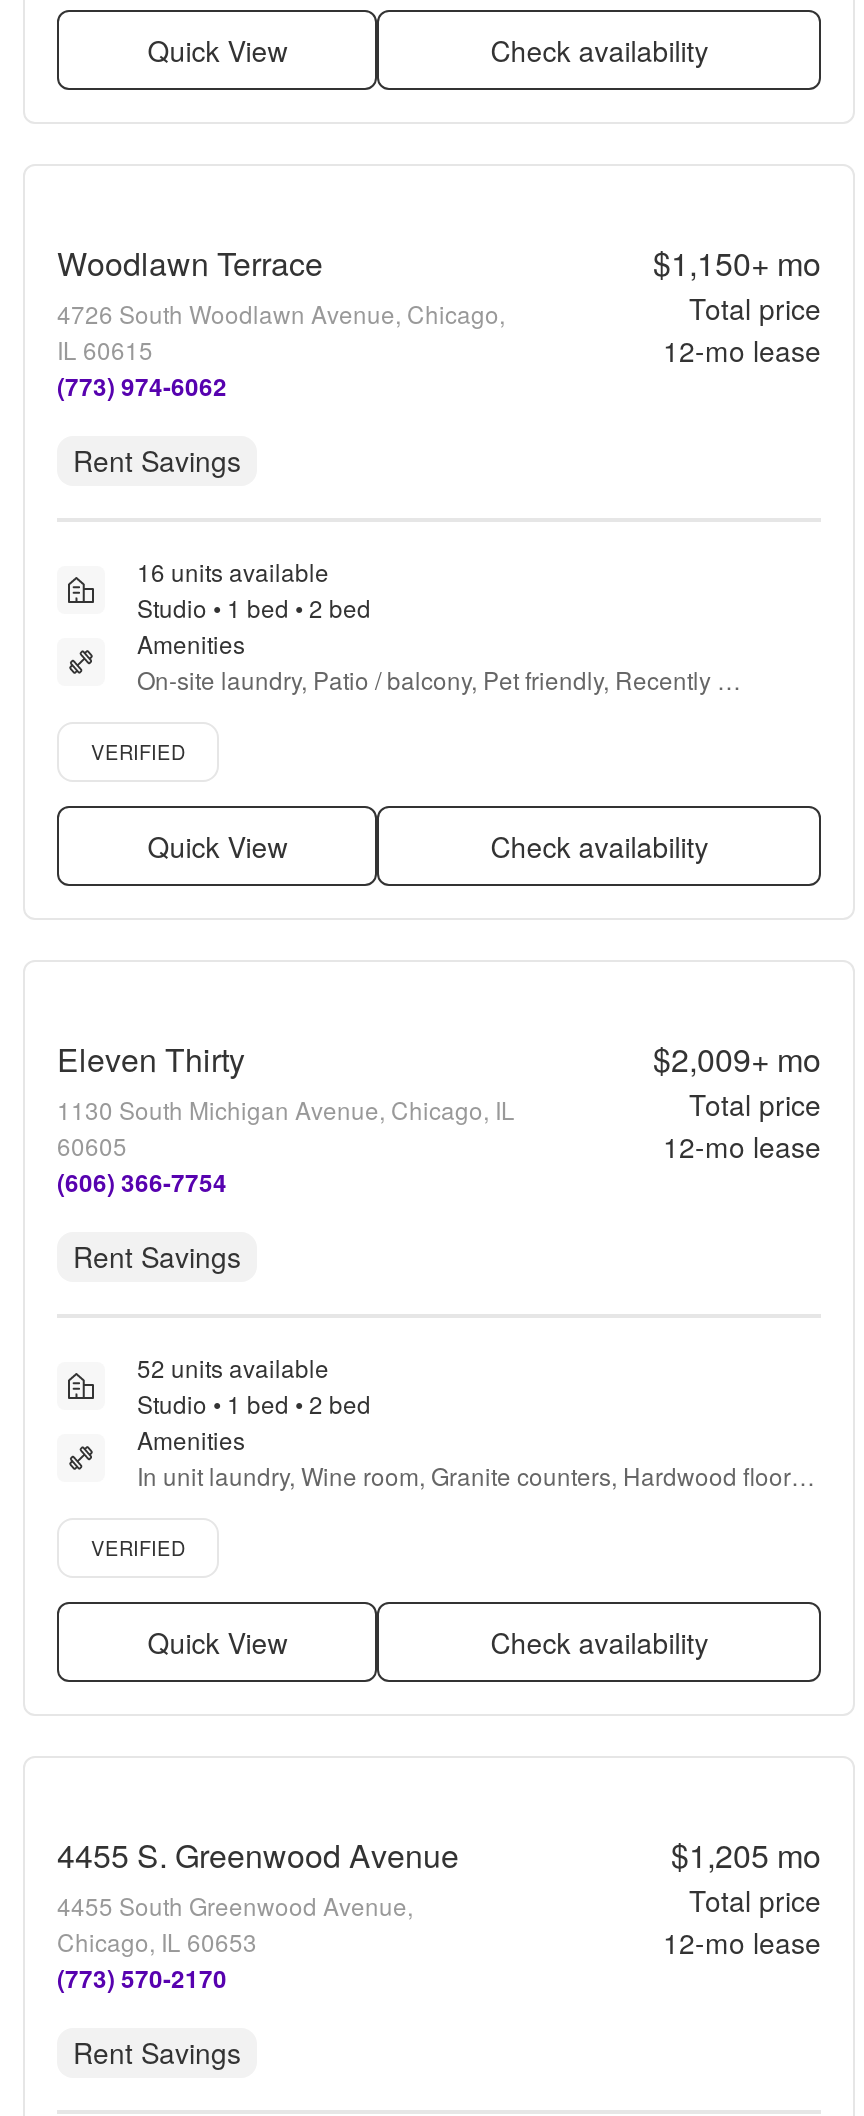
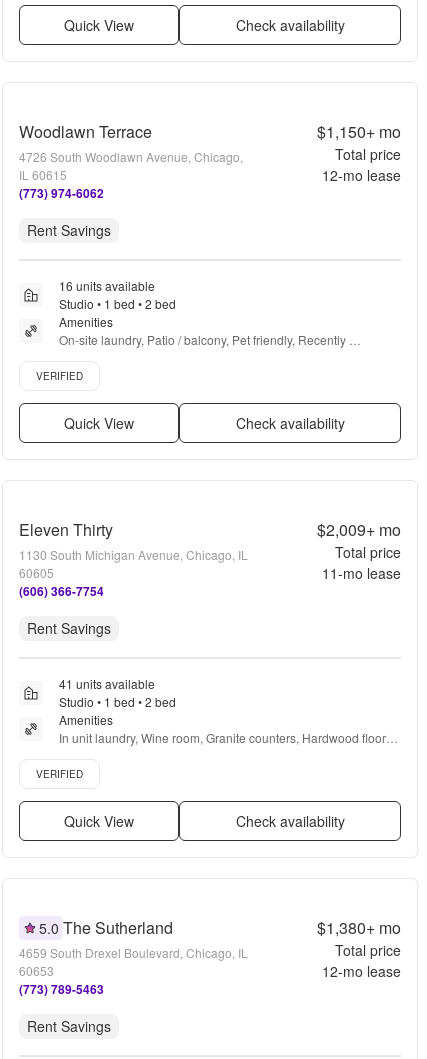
- 12-mo lease
+ 11-mo lease

- 52 units available
+ 41 units available

- 4455 S. Greenwood Avenue
- 4455 South Greenwood Avenue,
- Chicago, IL 60653
- (773) 570-2170
+ 5.0 The Sutherland
+ 4659 South Drexel Boulevard, Chicago, IL
+ 60653
+ (773) 789-5463

- $1,205 mo
+ $1,380+ mo
